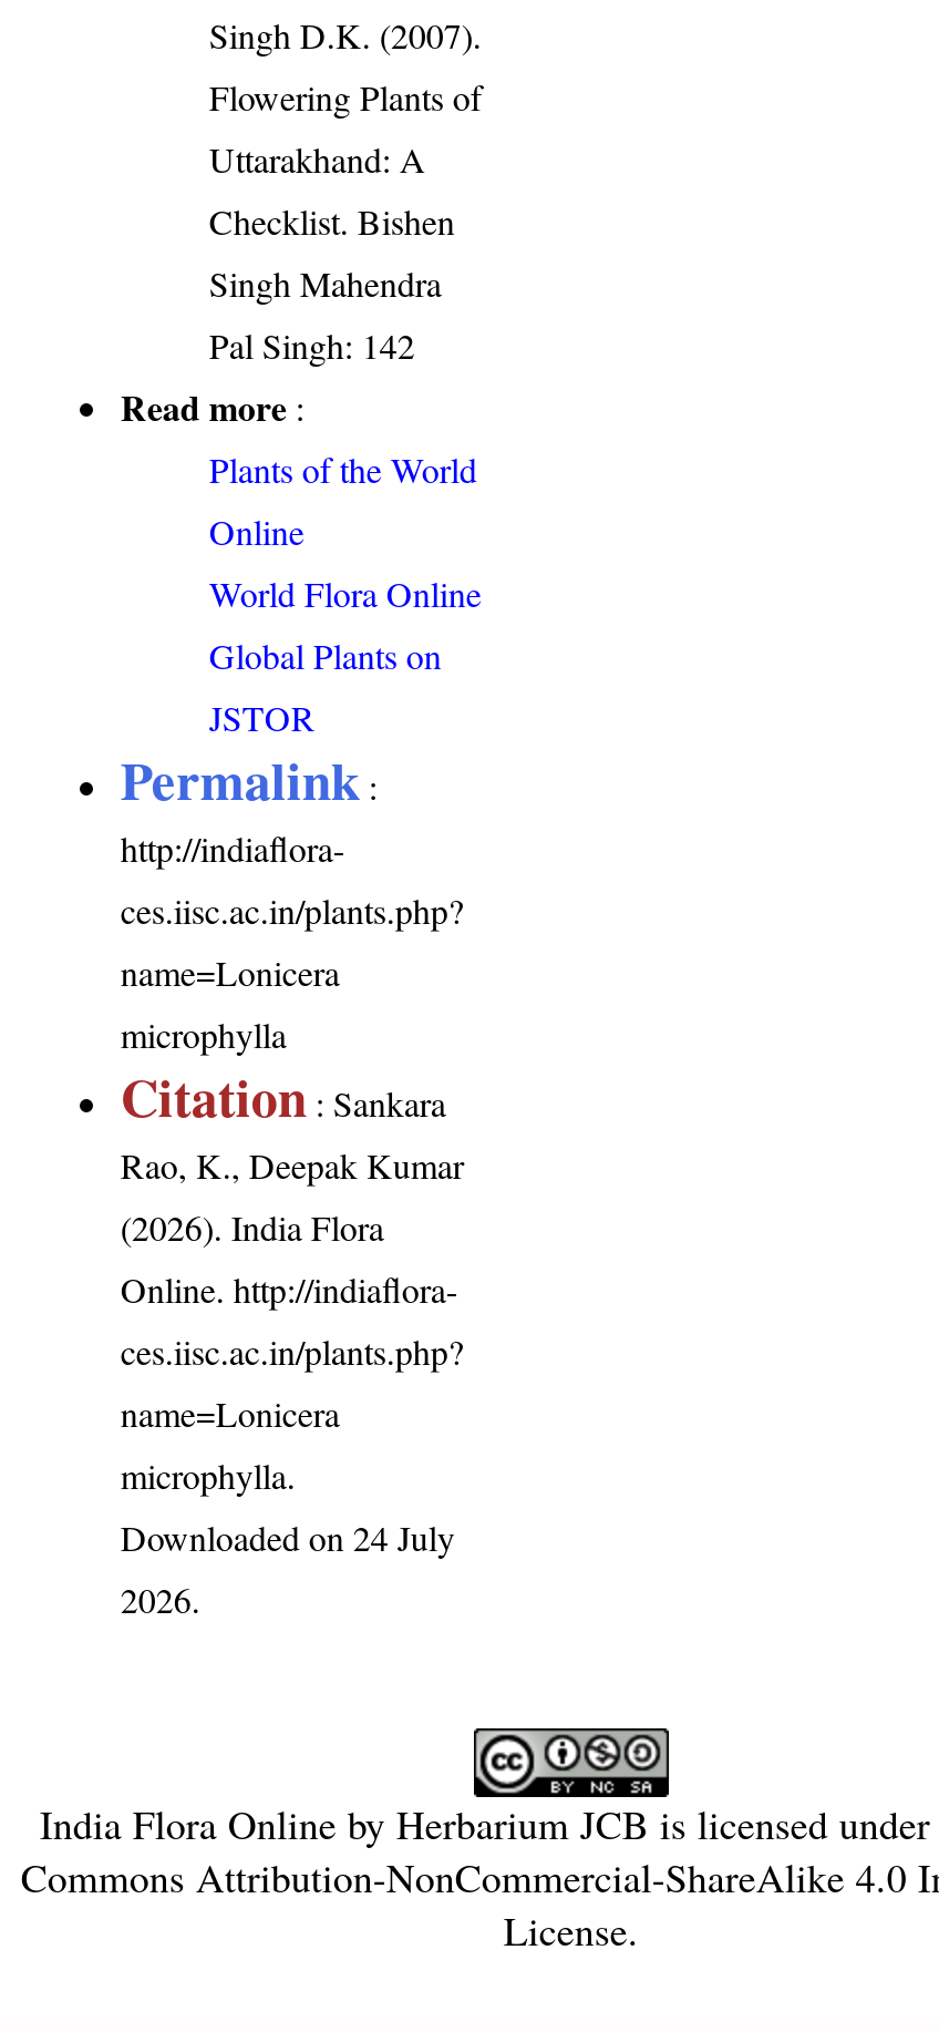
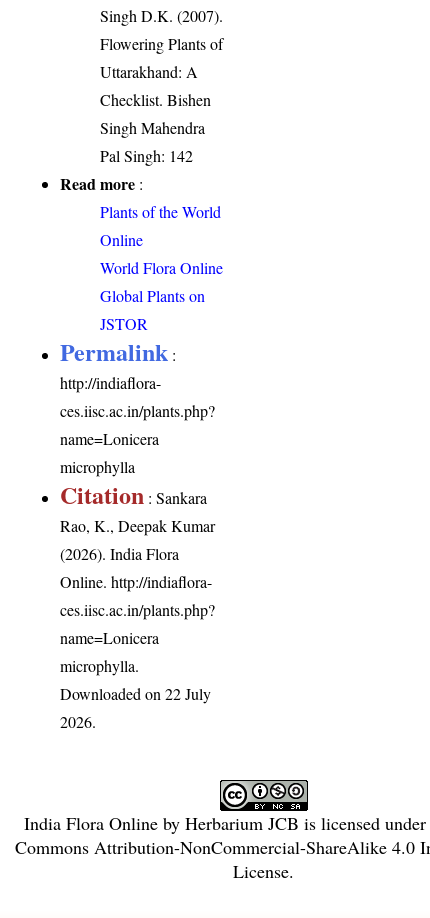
- Downloaded on 24 July
+ Downloaded on 22 July
